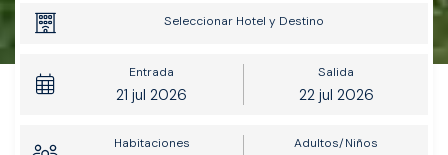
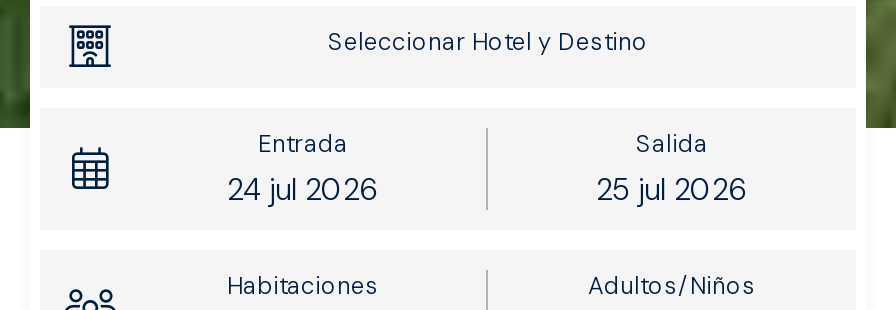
- 21 jul 2026
+ 24 jul 2026

- 22 jul 2026
+ 25 jul 2026
